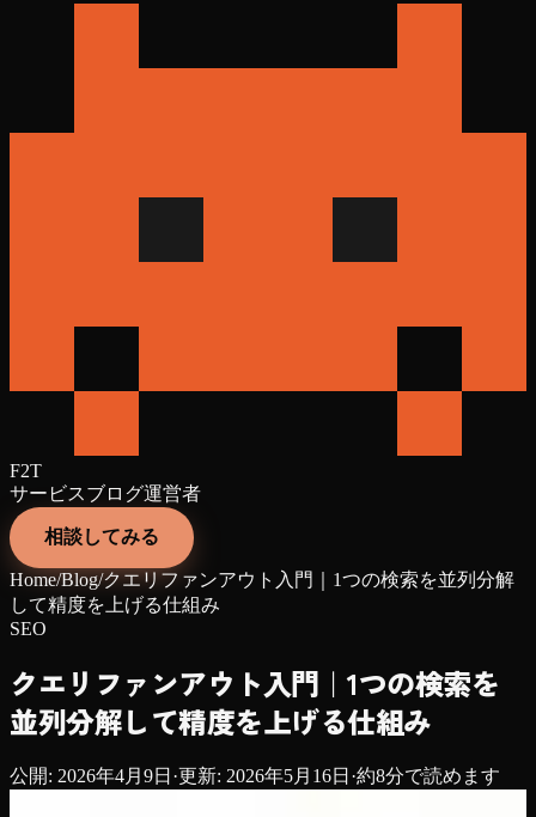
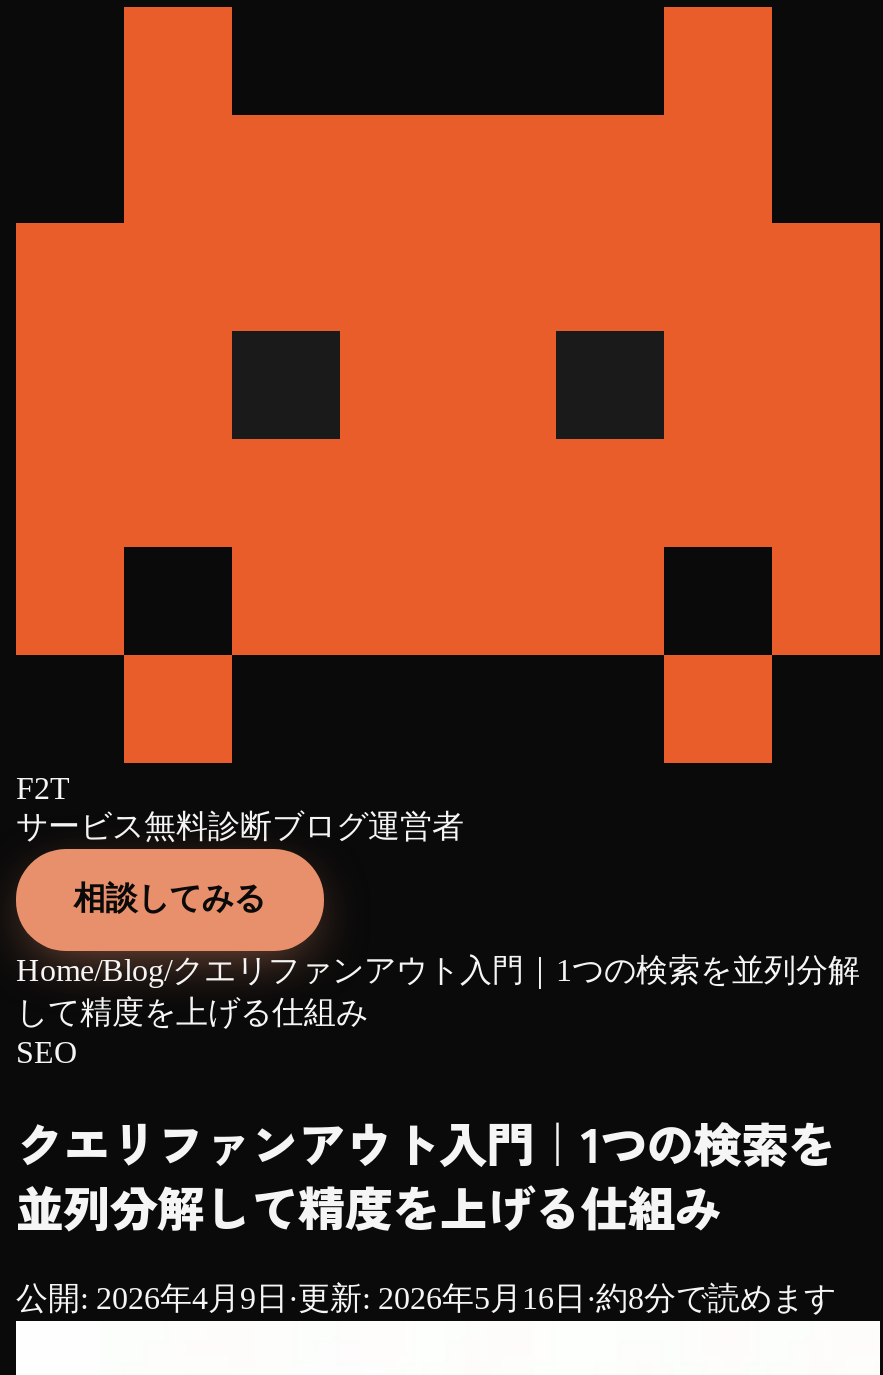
- サービスブログ運営者
+ サービス無料診断ブログ運営者
